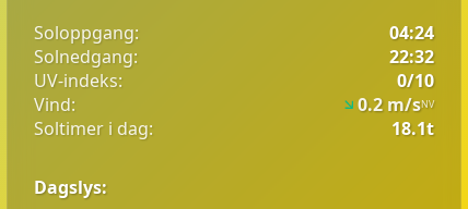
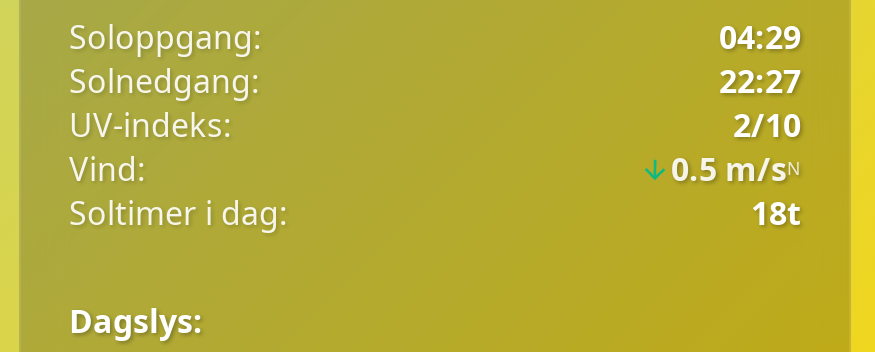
- 04:24
+ 04:29

- 22:32
+ 22:27

- 0/10
+ 2/10

- 0.2 m/sNV
+ 0.5 m/sN

- 18.1t
+ 18t
